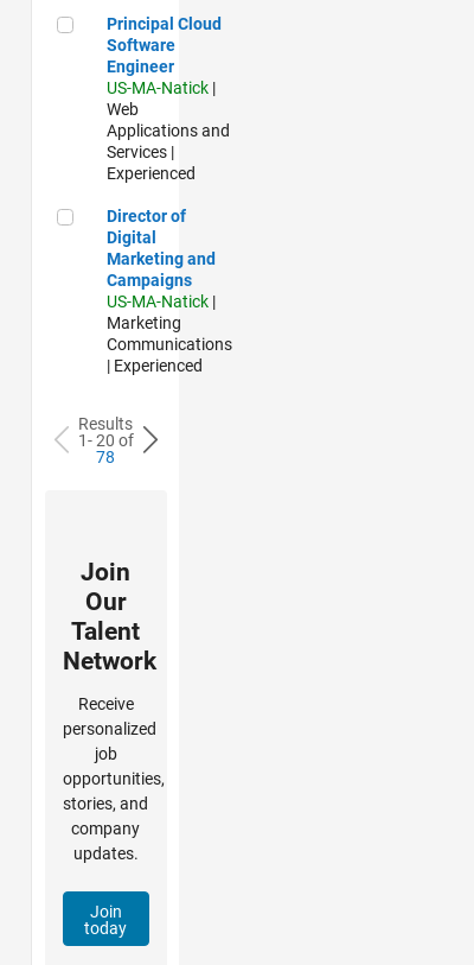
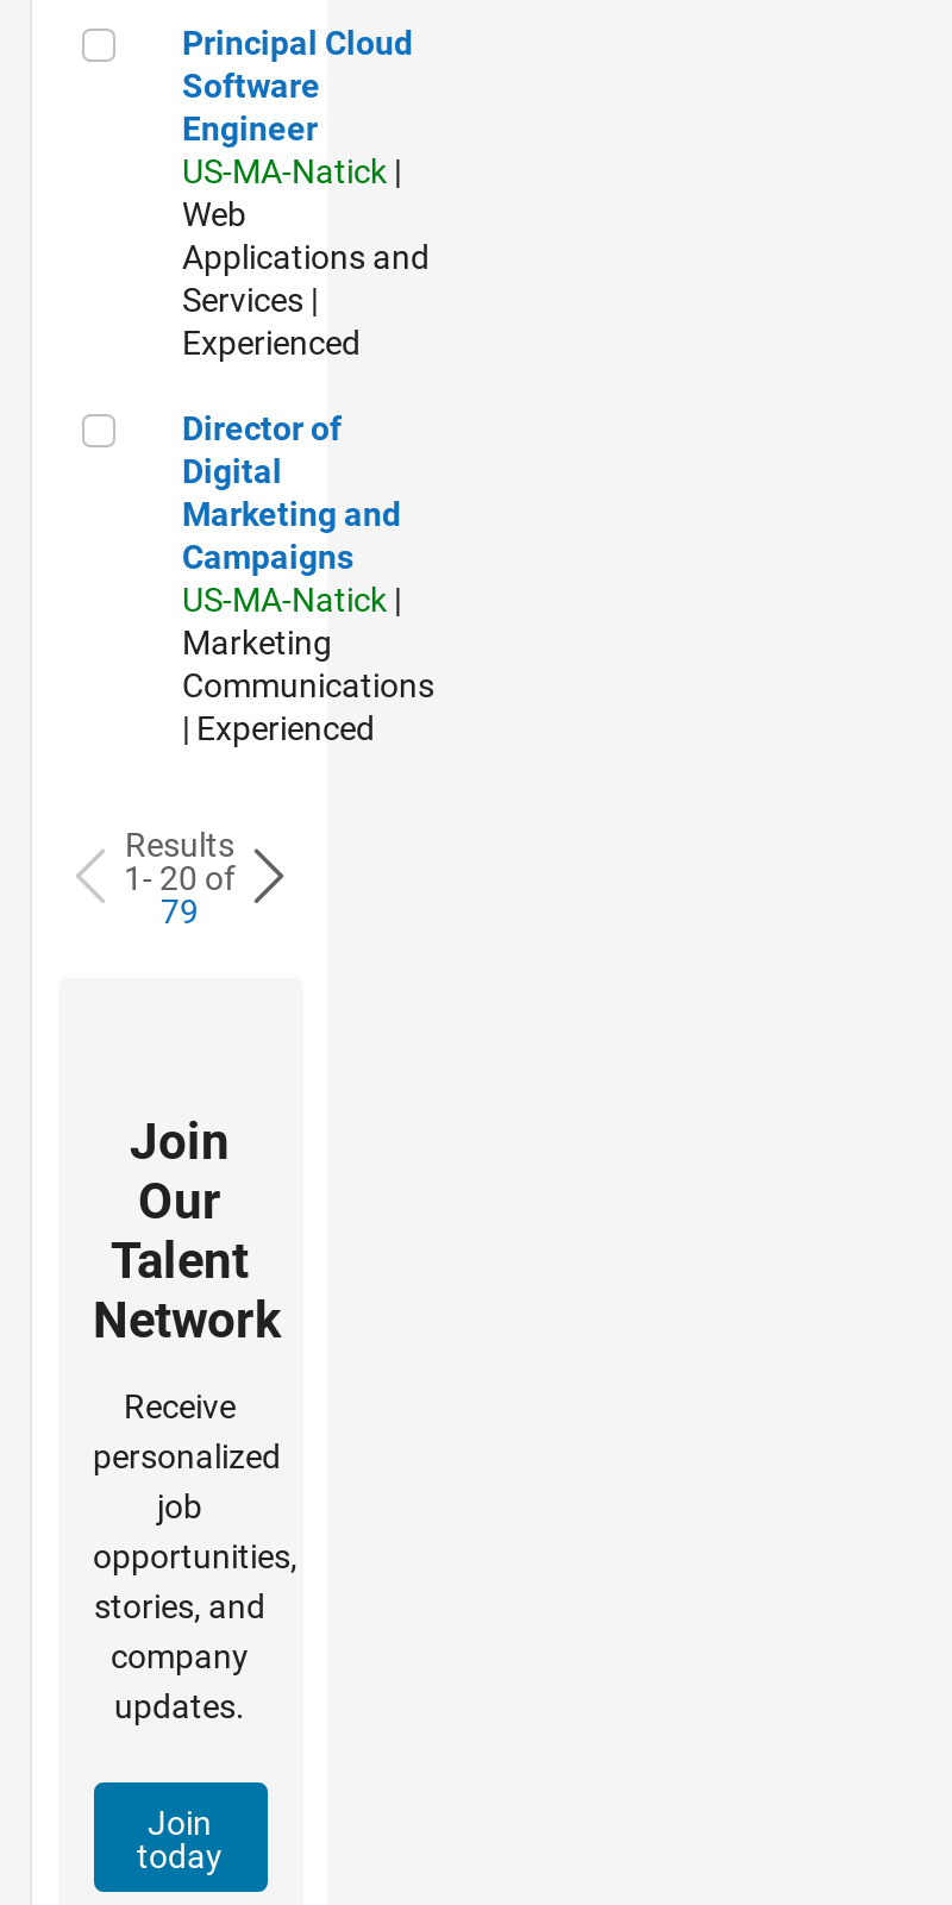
- 78
+ 79
